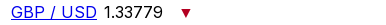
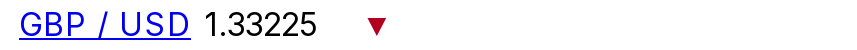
- GBP / USD 1.33779
+ GBP / USD 1.33225
